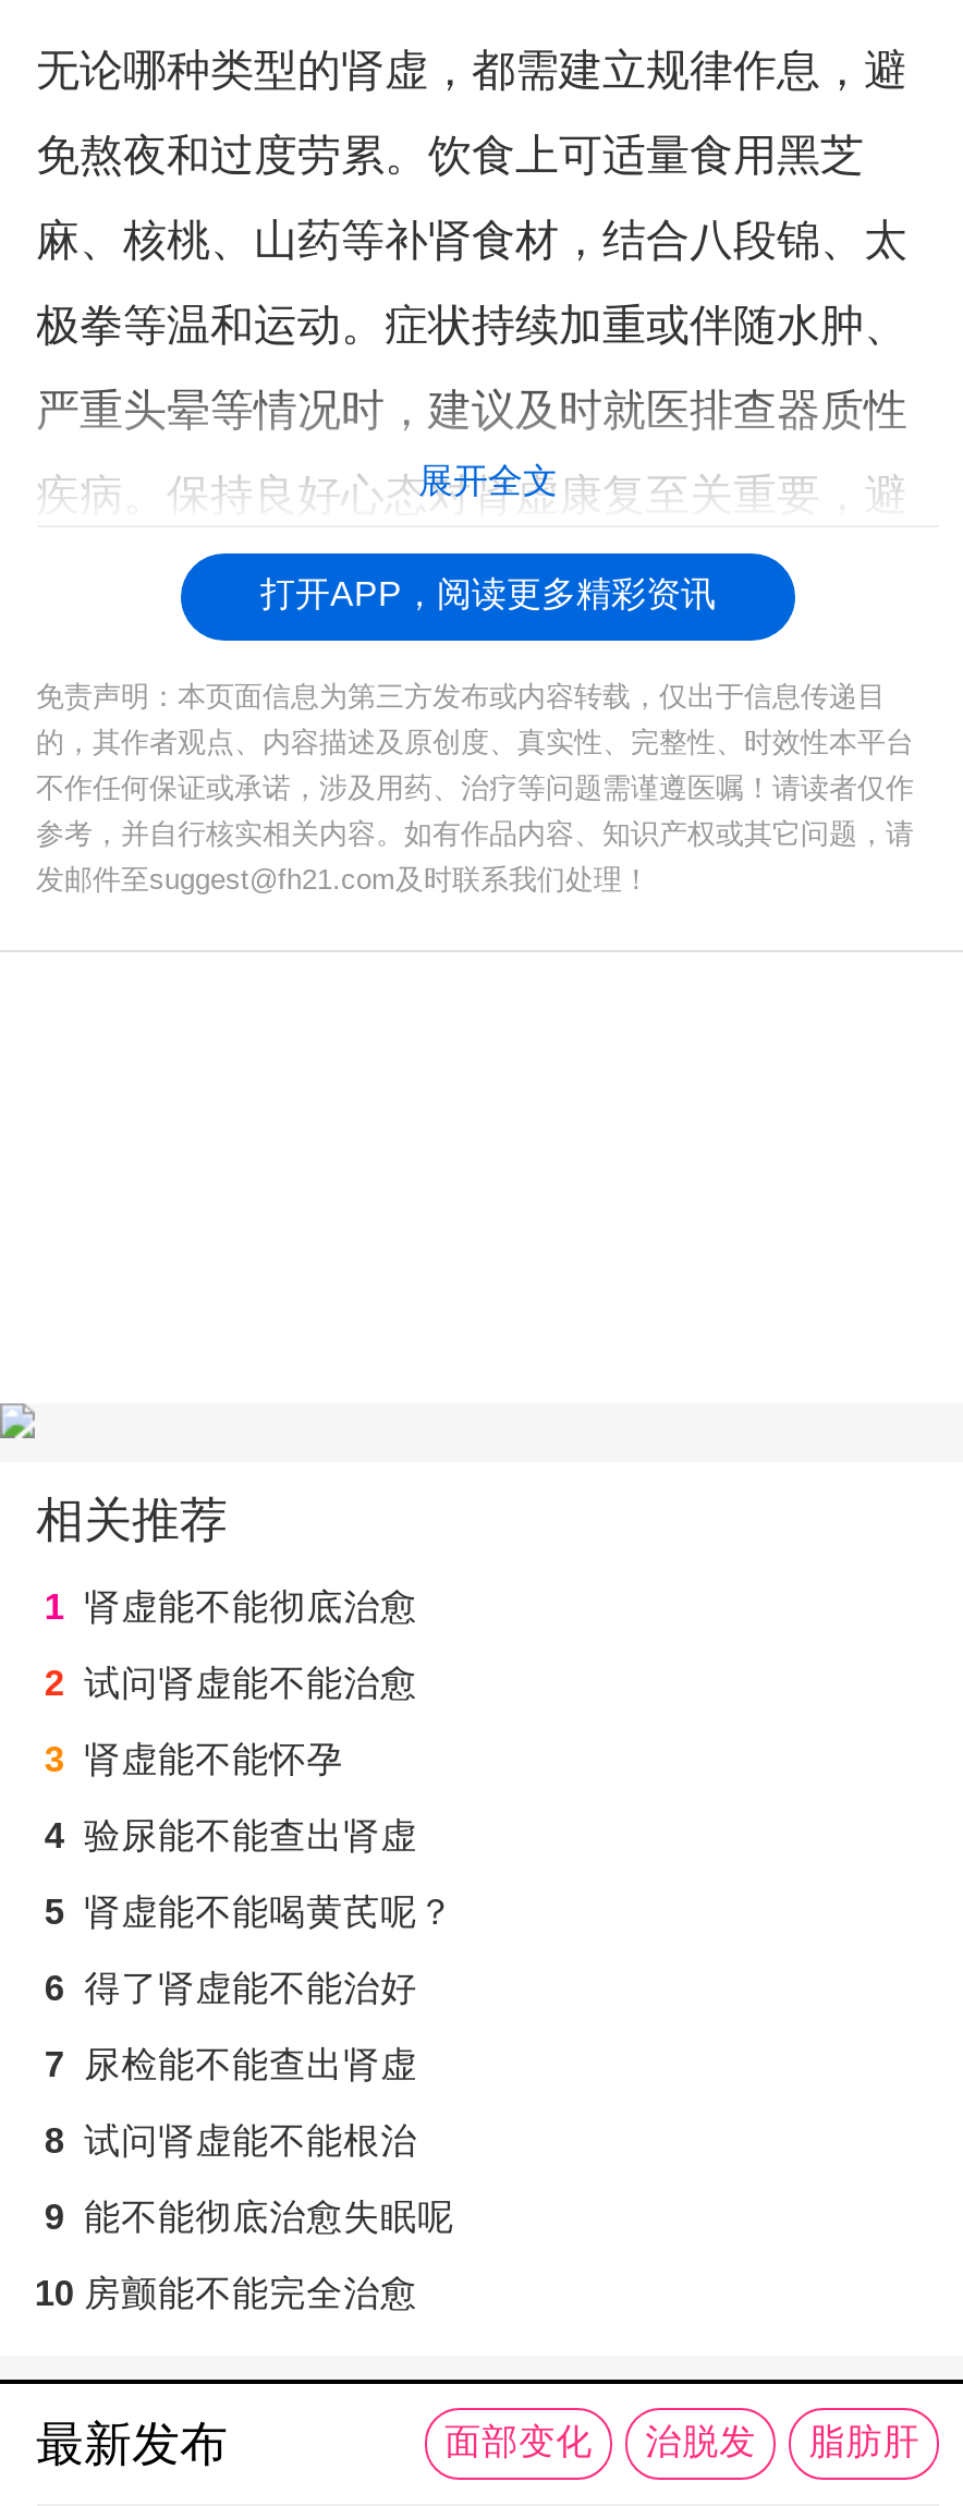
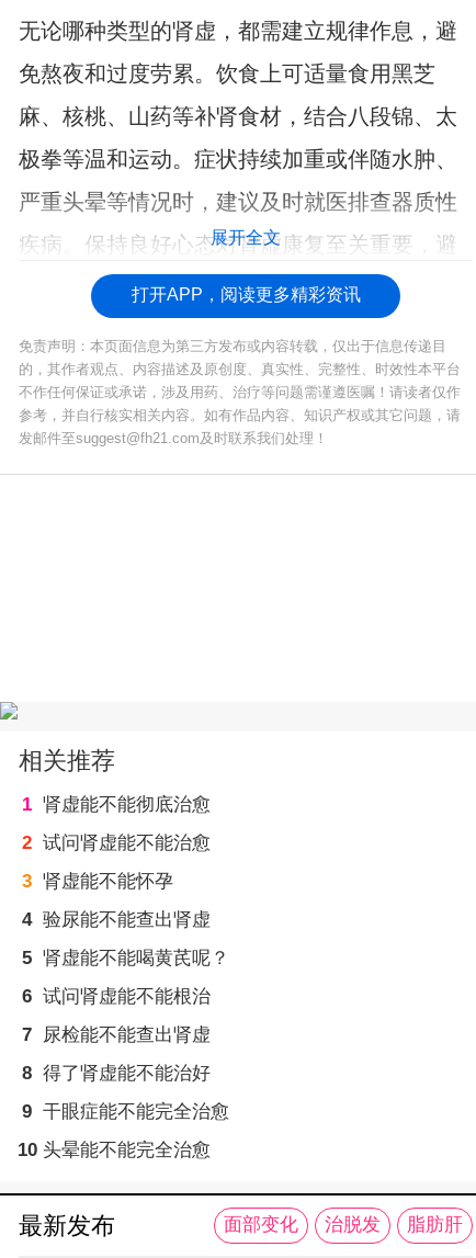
- 6 得了肾虚能不能治好
+ 6 试问肾虚能不能根治

- 8 试问肾虚能不能根治
+ 8 得了肾虚能不能治好

- 9 能不能彻底治愈失眠呢
+ 9 干眼症能不能完全治愈

- 10 房颤能不能完全治愈
+ 10 头晕能不能完全治愈
